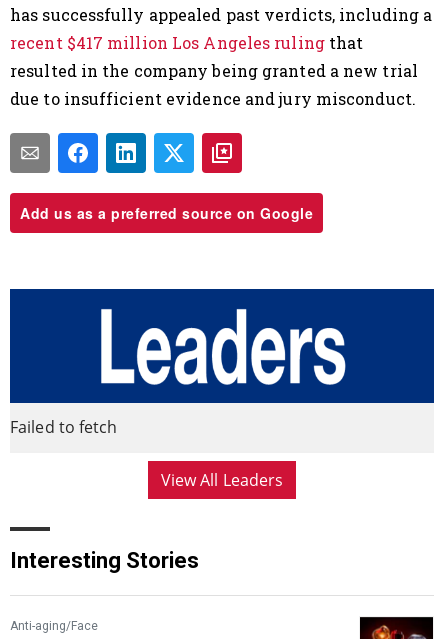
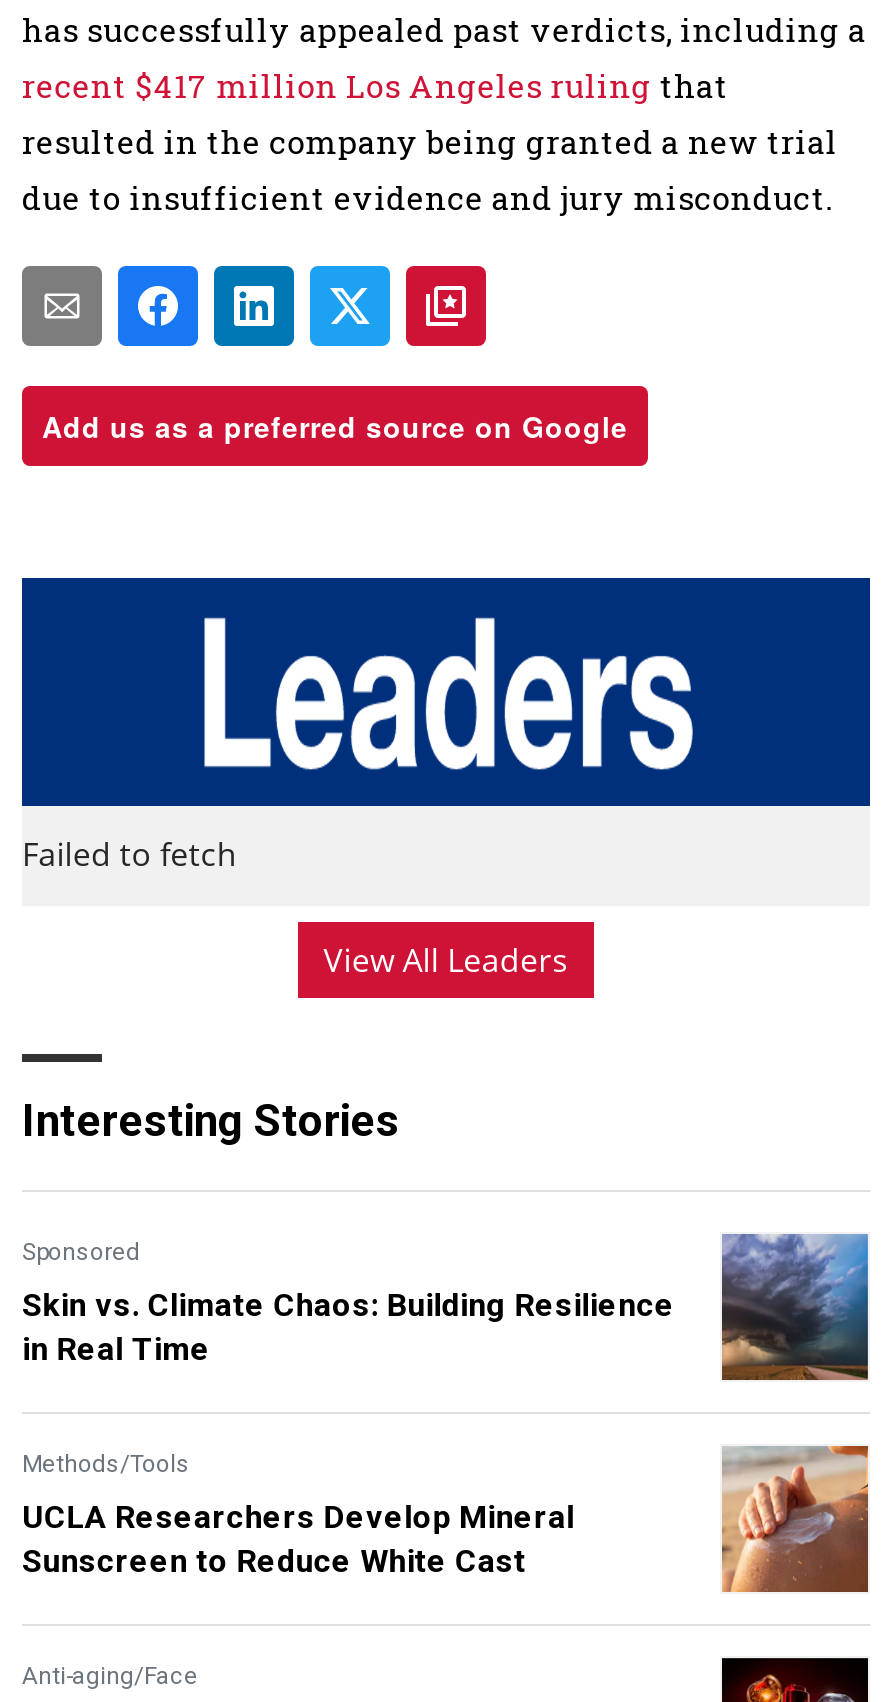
+ [image]
+ Sponsored
+ Skin vs. Climate Chaos: Building Resilience
+ in Real Time
+ Methods/Tools
+ UCLA Researchers Develop Mineral
+ Sunscreen to Reduce White Cast

+ [image]
